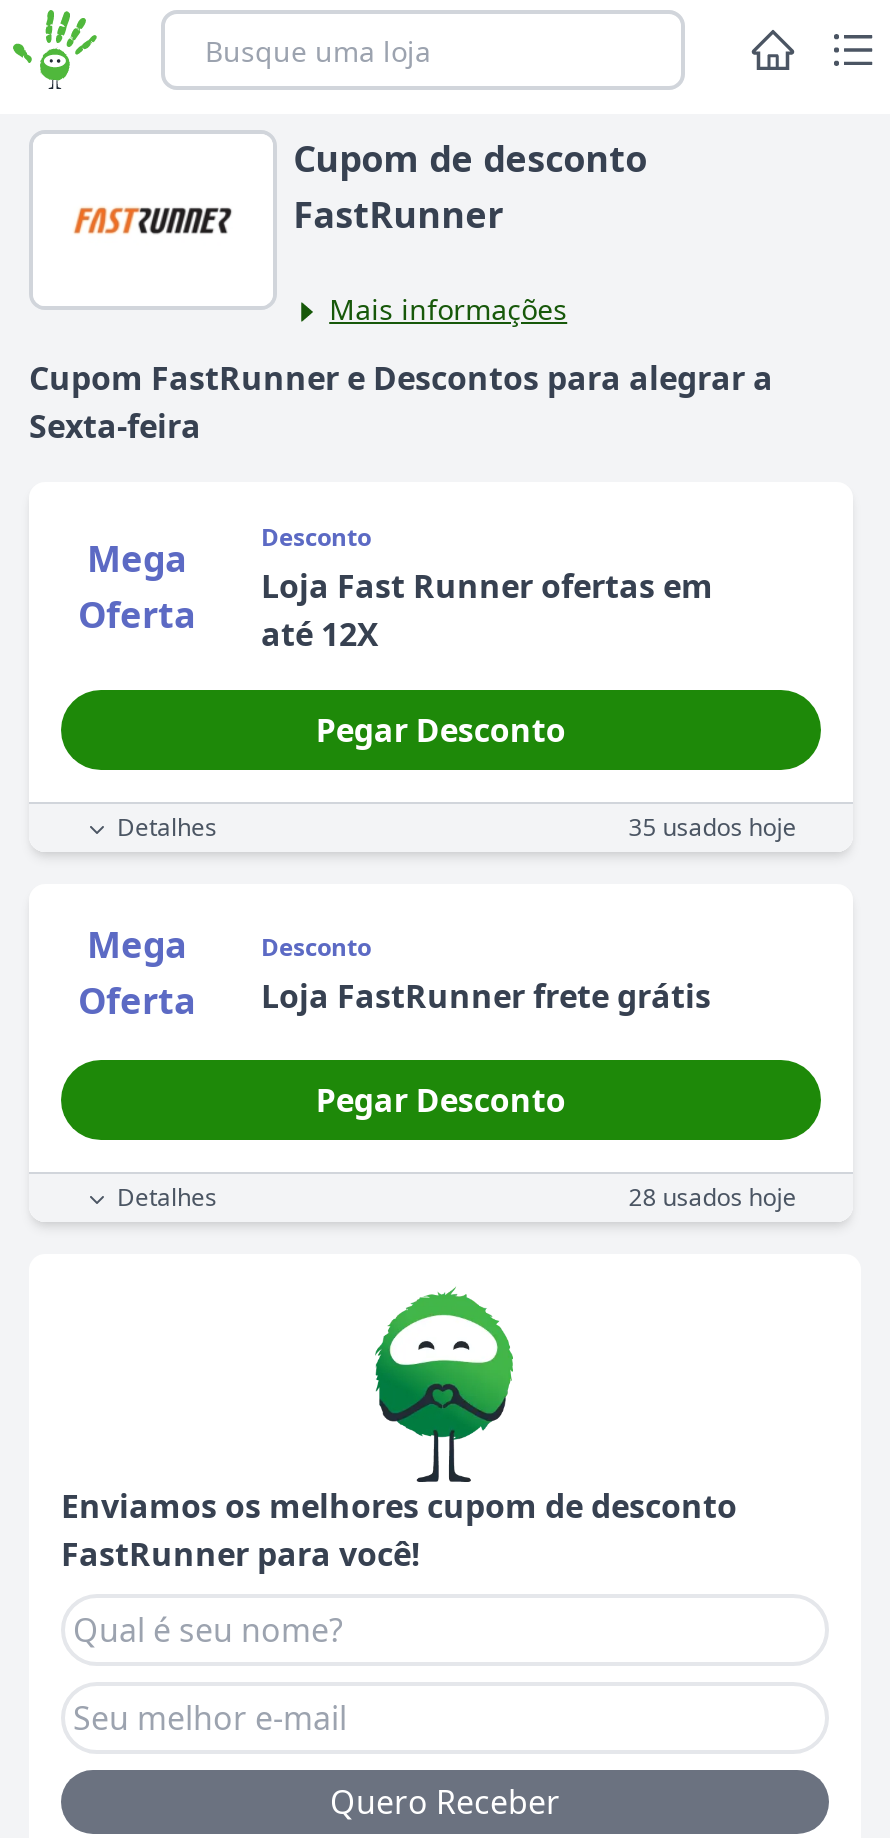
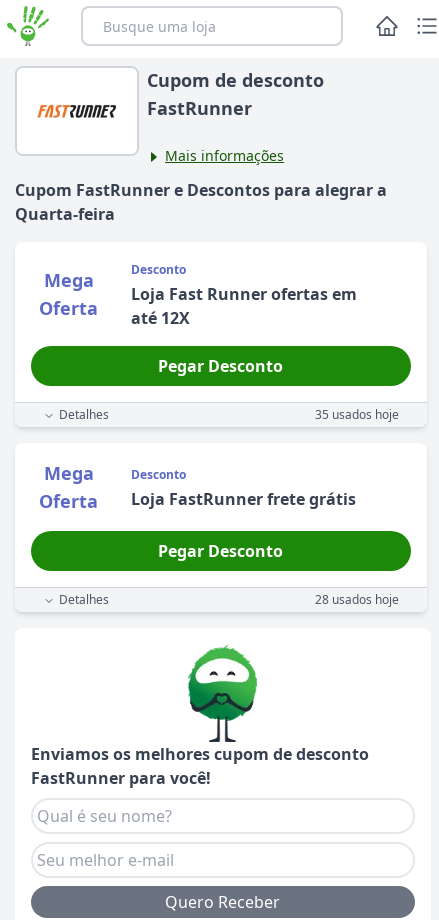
- Sexta-feira
+ Quarta-feira
